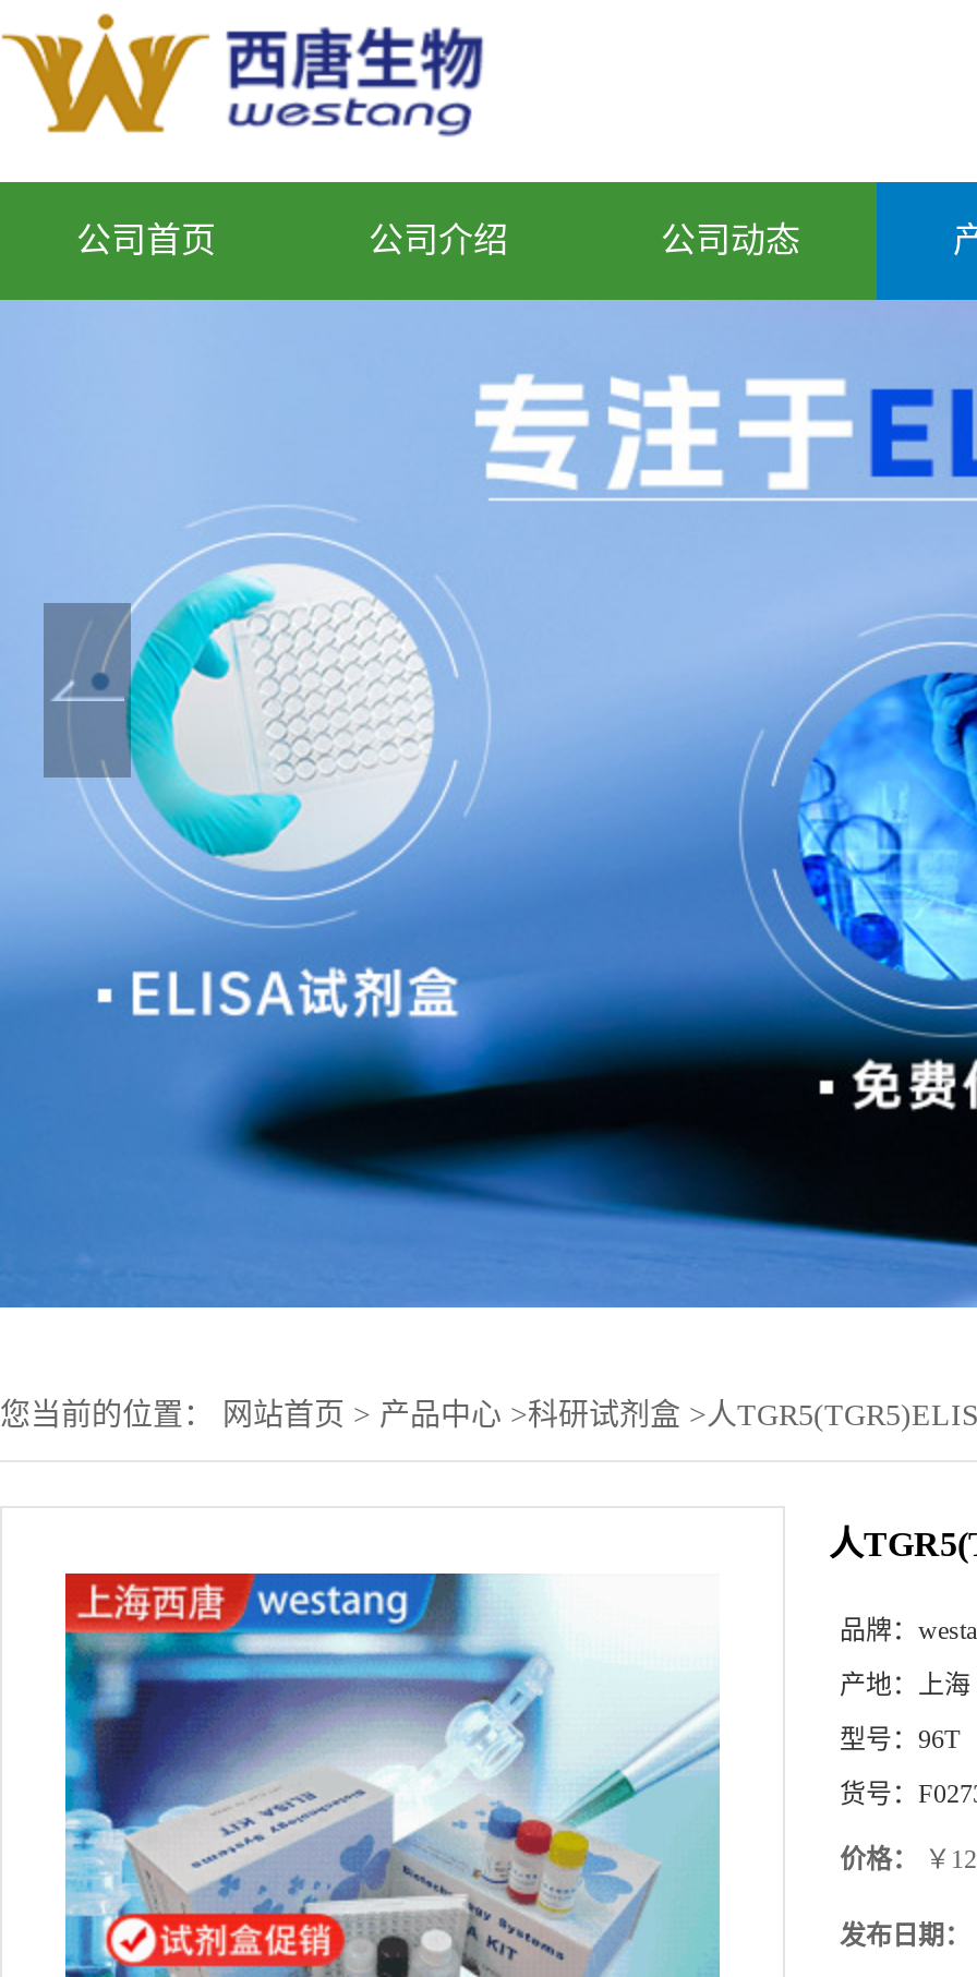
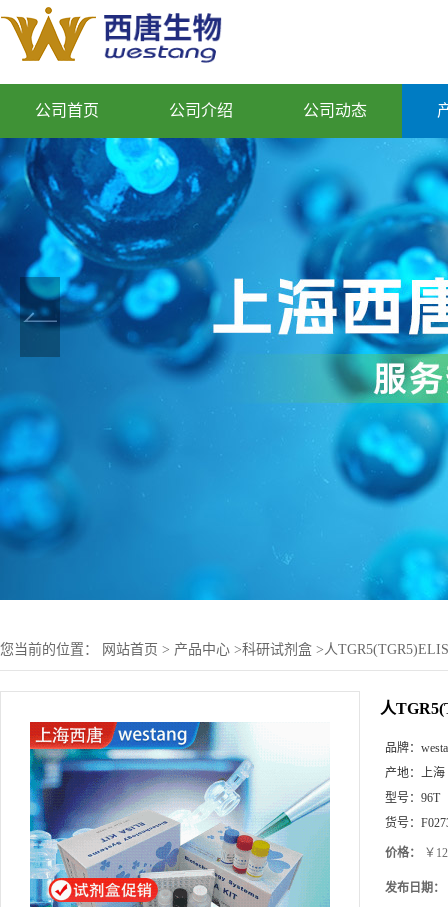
- [image]
+ [image]
